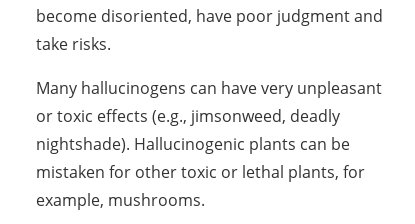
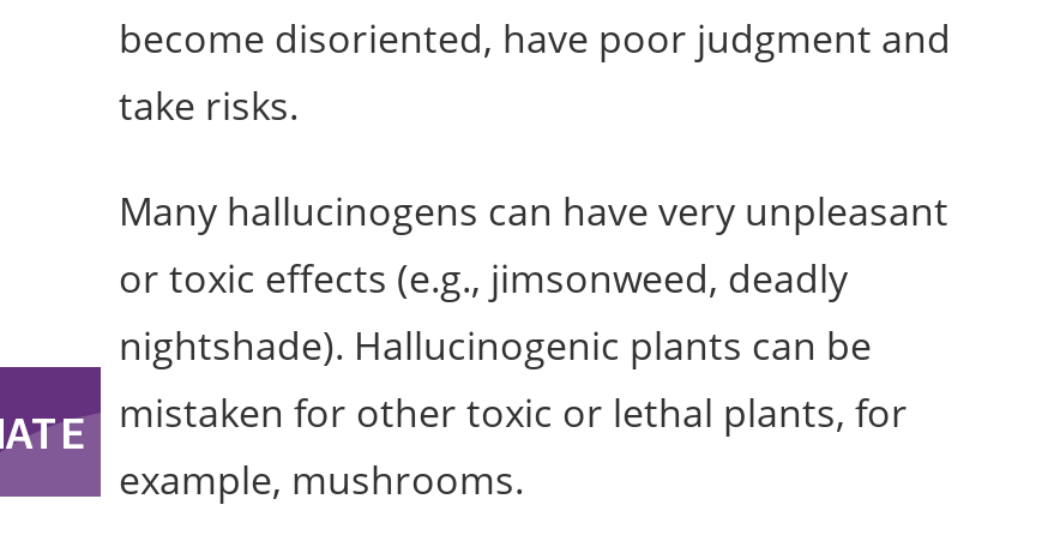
+ [image]
